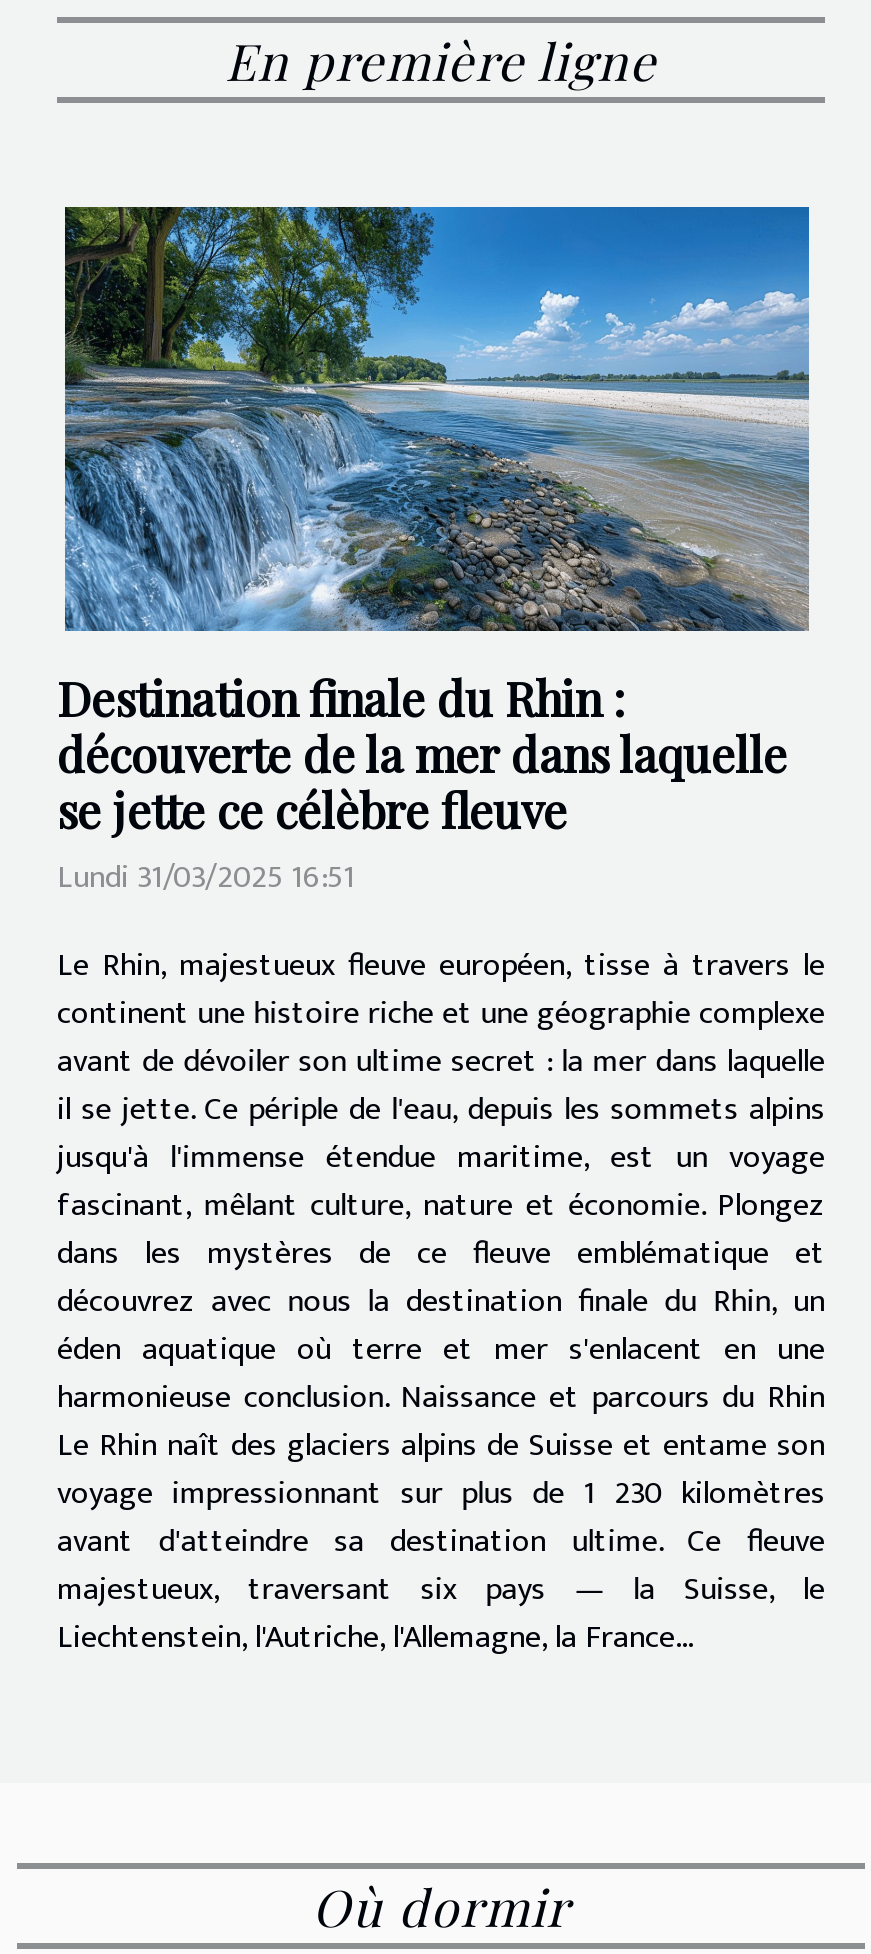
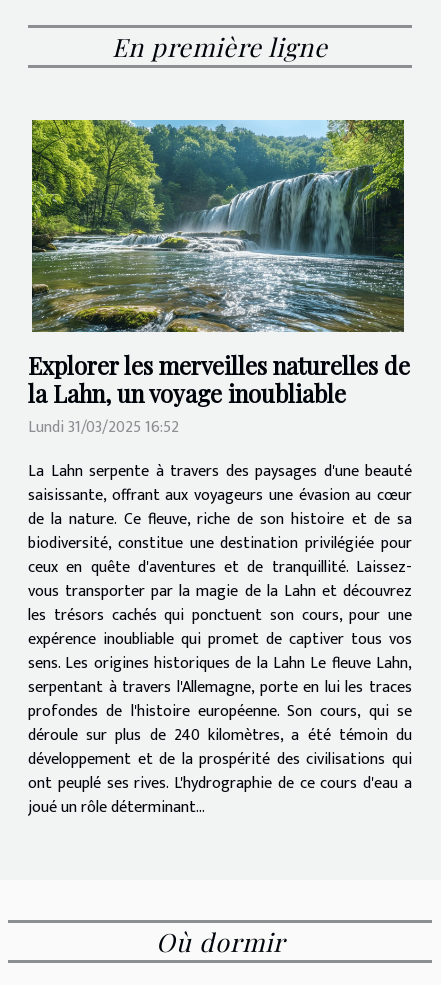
- [image]
- Destination finale du Rhin :
- découverte de la mer dans laquelle
- se jette ce célèbre fleuve
- Lundi 31/03/2025 16:51
+ [image]
+ Explorer les merveilles naturelles de
+ la Lahn, un voyage inoubliable
+ Lundi 31/03/2025 16:52

- Le Rhin, majestueux fleuve européen, tisse à travers le
- continent une histoire riche et une géographie complexe
- avant de dévoiler son ultime secret : la mer dans laquelle
- il se jette. Ce périple de l'eau, depuis les sommets alpins
- jusqu'à l'immense étendue maritime, est un voyage
- fascinant, mêlant culture, nature et économie. Plongez
- dans les mystères de ce fleuve emblématique et
- découvrez avec nous la destination finale du Rhin, un
- éden aquatique où terre et mer s'enlacent en une
- harmonieuse conclusion. Naissance et parcours du Rhin
- Le Rhin naît des glaciers alpins de Suisse et entame son
- voyage impressionnant sur plus de 1 230 kilomètres
- avant d'atteindre sa destination ultime. Ce fleuve
- majestueux, traversant six pays — la Suisse, le
- Liechtenstein, l'Autriche, l'Allemagne, la France...
+ La Lahn serpente à travers des paysages d'une beauté
+ saisissante, offrant aux voyageurs une évasion au cœur
+ de la nature. Ce fleuve, riche de son histoire et de sa
+ biodiversité, constitue une destination privilégiée pour
+ ceux en quête d'aventures et de tranquillité. Laissez-
+ vous transporter par la magie de la Lahn et découvrez
+ les trésors cachés qui ponctuent son cours, pour une
+ expérence inoubliable qui promet de captiver tous vos
+ sens. Les origines historiques de la Lahn Le fleuve Lahn,
+ serpentant à travers l'Allemagne, porte en lui les traces
+ profondes de l'histoire européenne. Son cours, qui se
+ déroule sur plus de 240 kilomètres, a été témoin du
+ développement et de la prospérité des civilisations qui
+ ont peuplé ses rives. L'hydrographie de ce cours d'eau a
+ joué un rôle déterminant...
